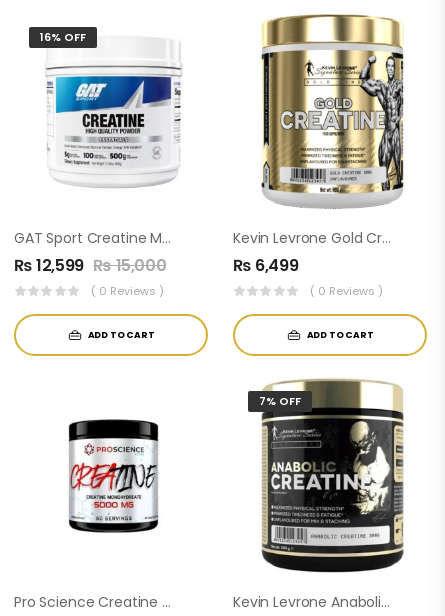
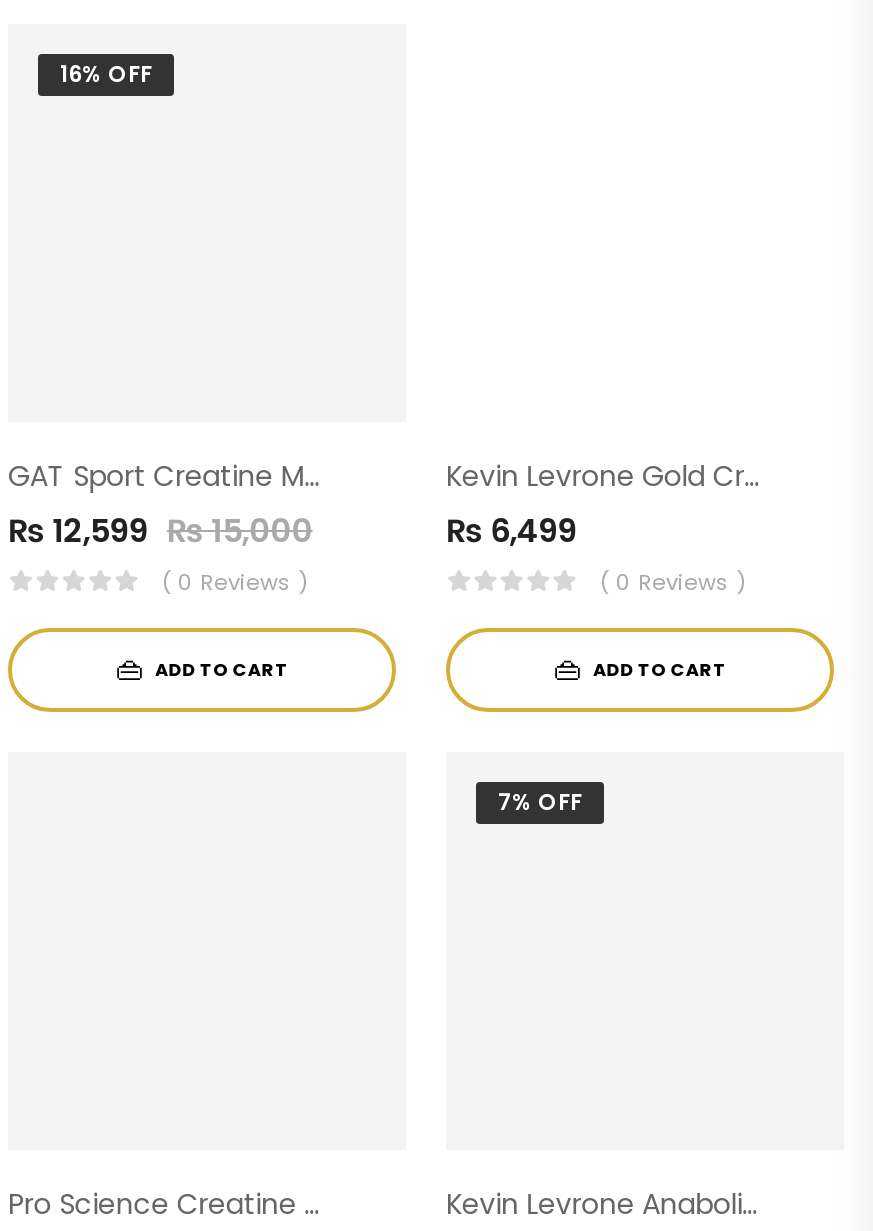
- [image]

- [image]

- [image]

- [image]
